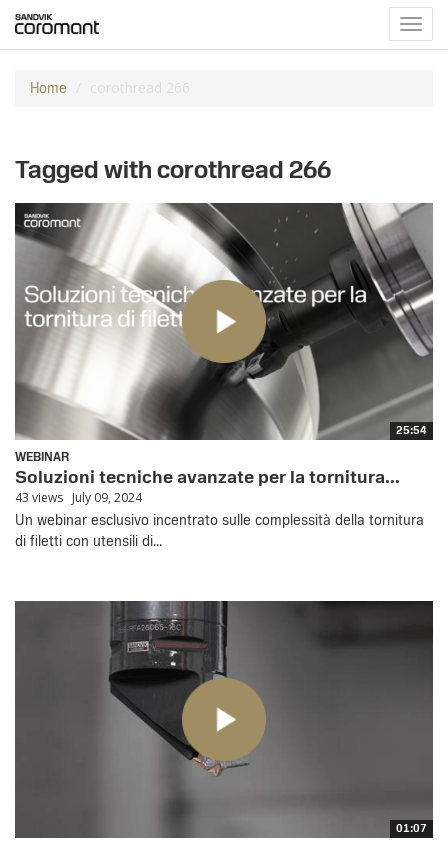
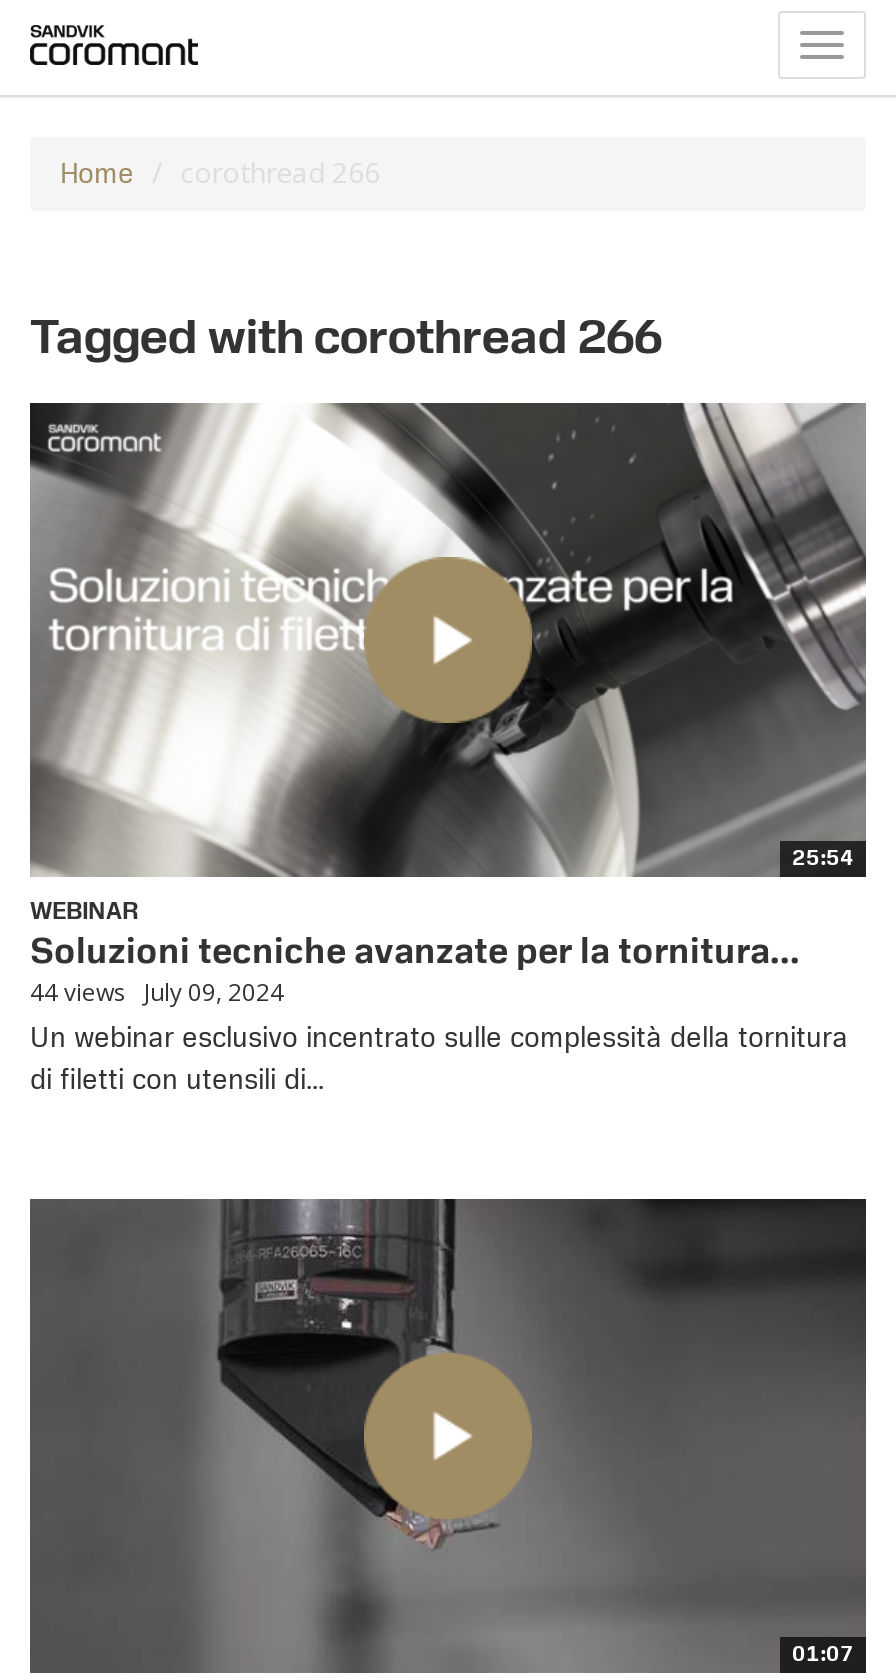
- 43 views July 09, 2024
+ 44 views July 09, 2024
